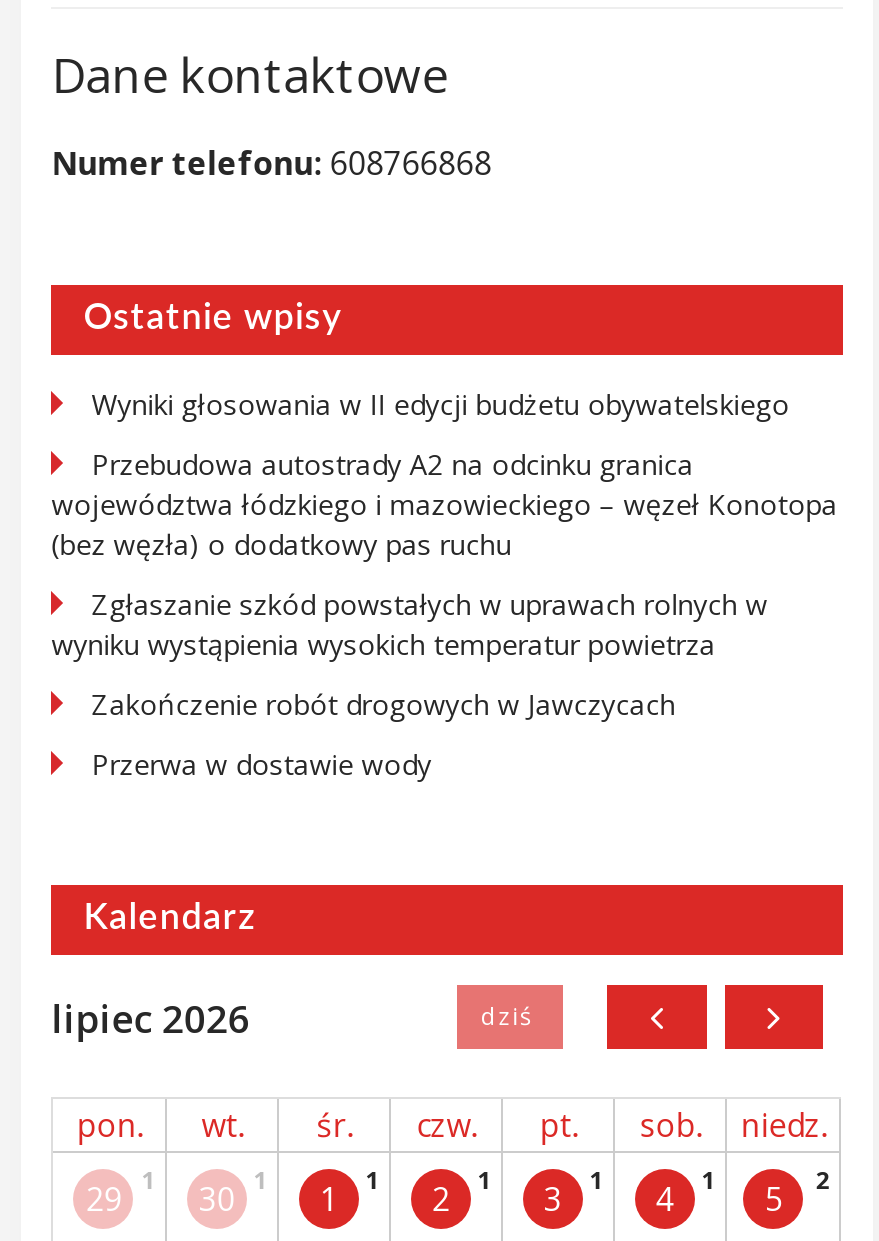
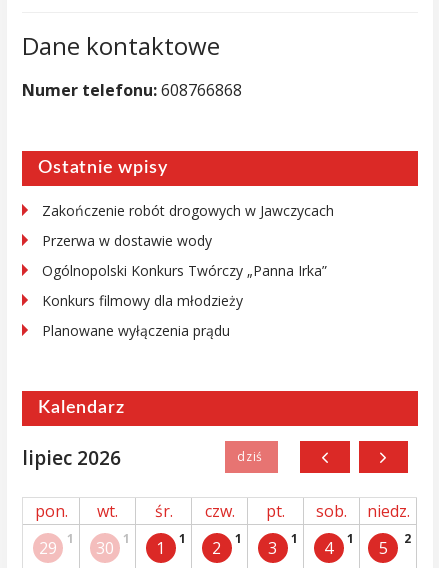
- Wyniki głosowania w II edycji budżetu obywatelskiego
- Przebudowa autostrady A2 na odcinku granica
- województwa łódzkiego i mazowieckiego – węzeł Konotopa
- (bez węzła) o dodatkowy pas ruchu
- Zgłaszanie szkód powstałych w uprawach rolnych w
- wyniku wystąpienia wysokich temperatur powietrza

moved up: Zakończenie robót drogowych w Jawczycach | Przerwa w dostawie wody

+ Ogólnopolski Konkurs Twórczy „Panna Irka”
+ Konkurs filmowy dla młodzieży
+ Planowane wyłączenia prądu
